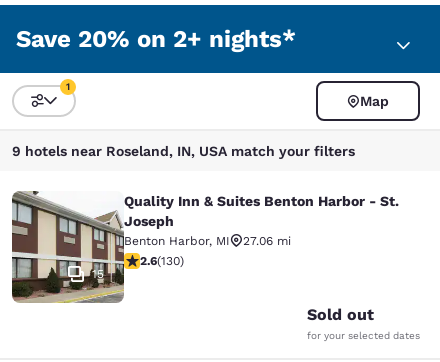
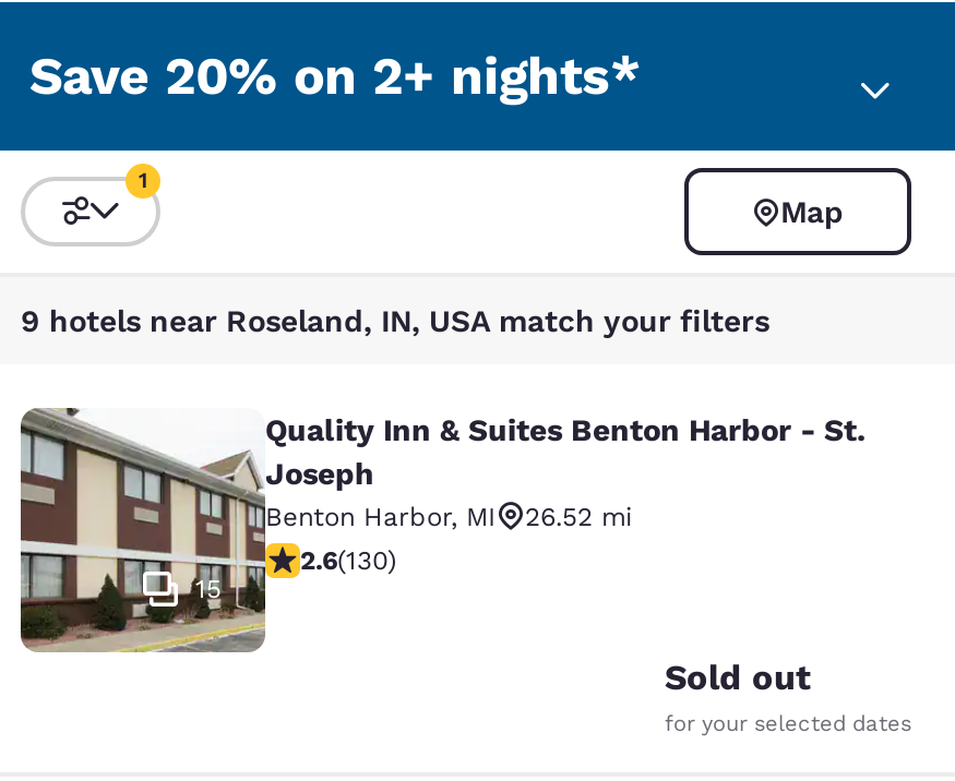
- Benton Harbor, MI 27.06 mi
+ Benton Harbor, MI 26.52 mi
